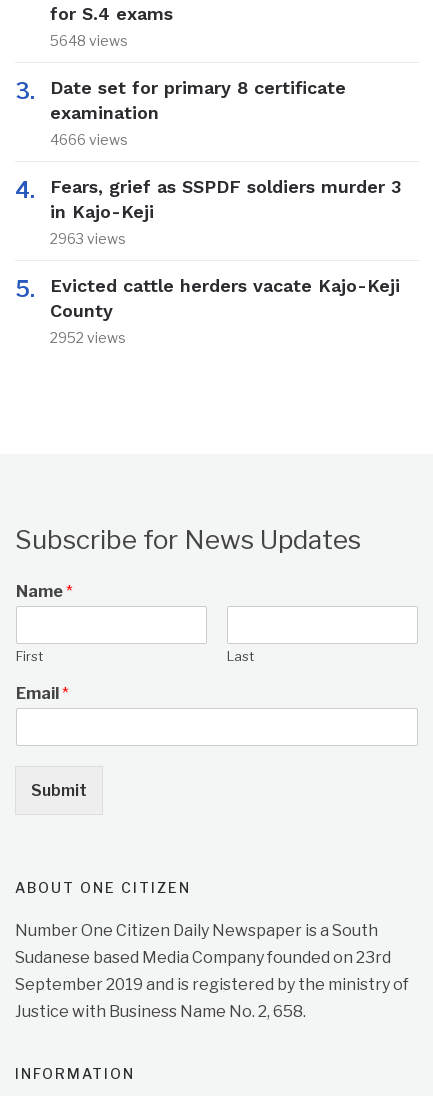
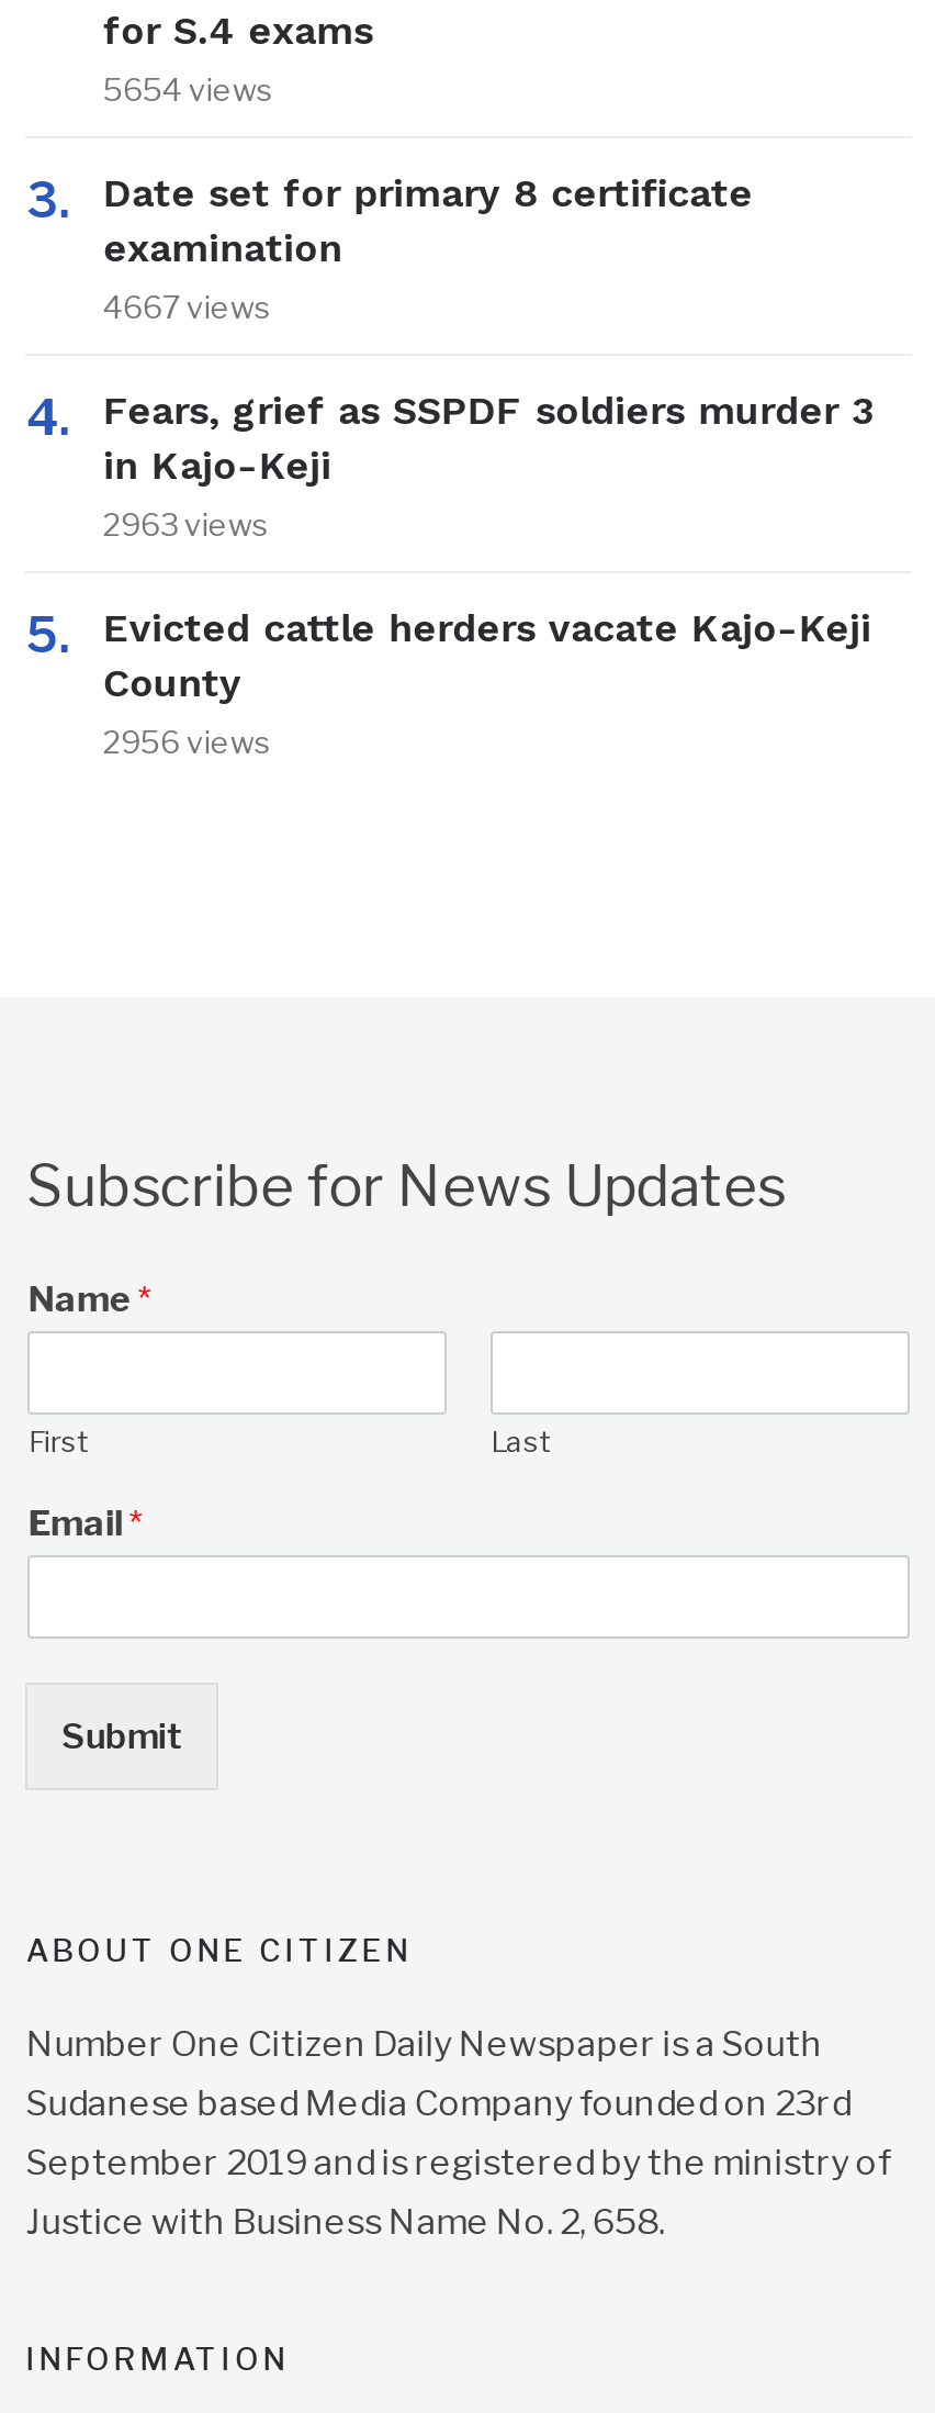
- 5648 views
+ 5654 views

- 4666 views
+ 4667 views

- 2952 views
+ 2956 views
